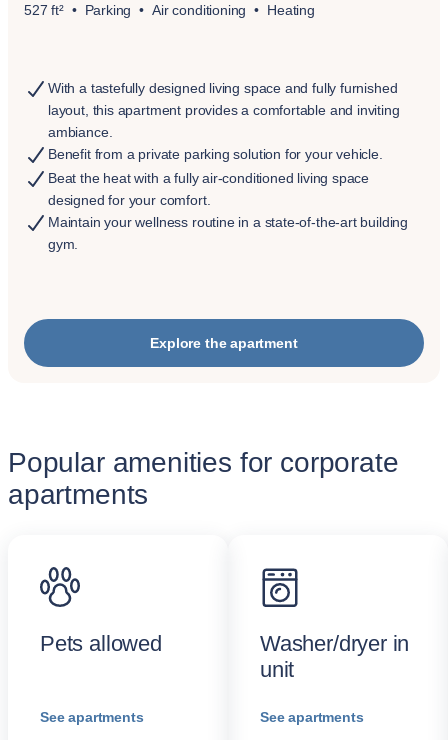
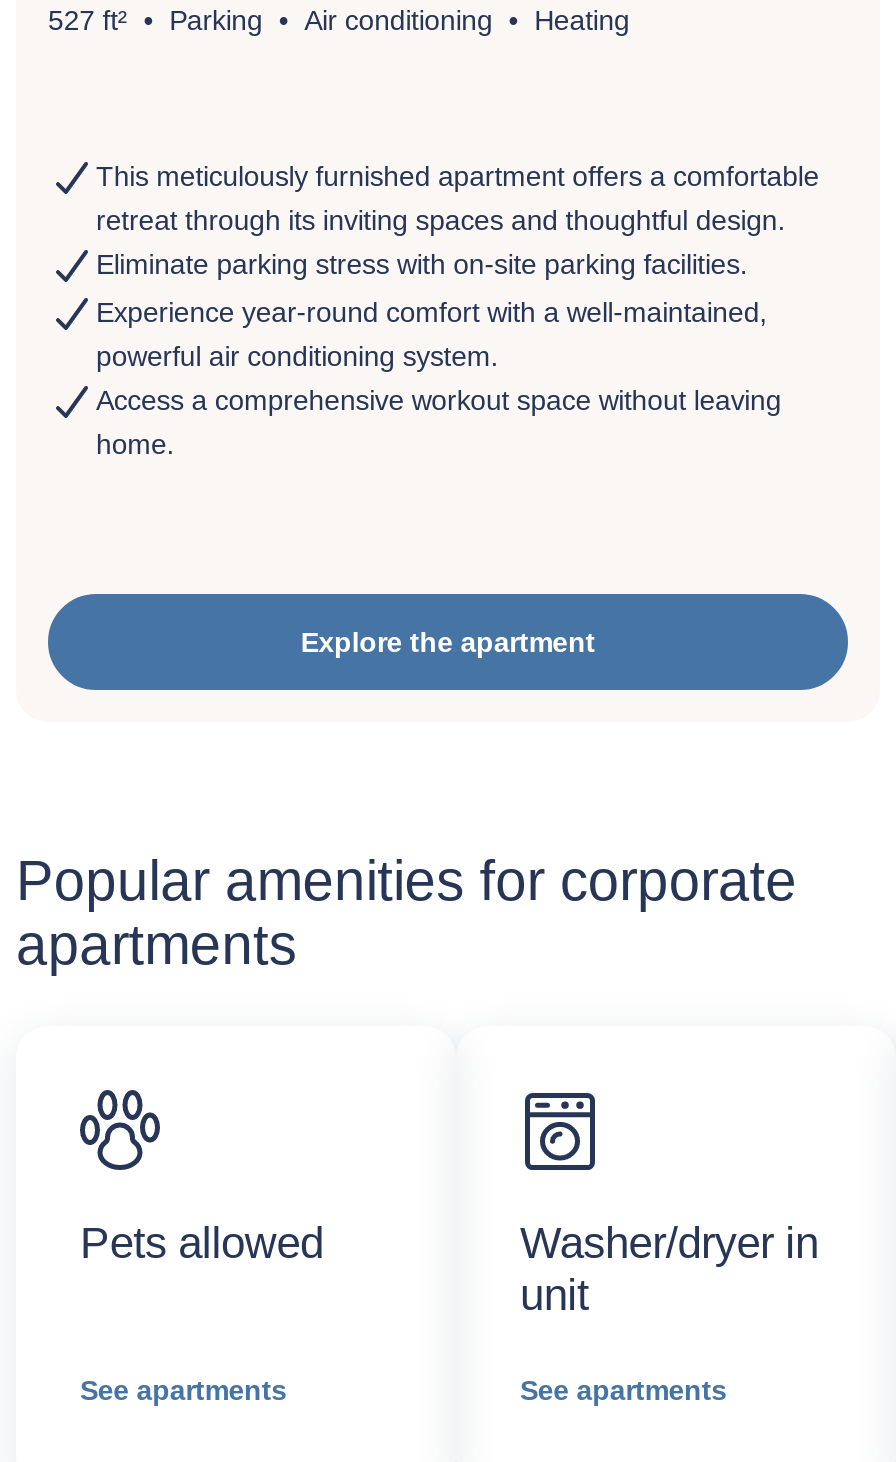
- With a tastefully designed living space and fully furnished
- layout, this apartment provides a comfortable and inviting
- ambiance.
- Benefit from a private parking solution for your vehicle.
+ This meticulously furnished apartment offers a comfortable
+ retreat through its inviting spaces and thoughtful design.
+ Eliminate parking stress with on-site parking facilities.

- Beat the heat with a fully air-conditioned living space
- designed for your comfort.
- Maintain your wellness routine in a state-of-the-art building
- gym.
+ Experience year-round comfort with a well-maintained,
+ powerful air conditioning system.
+ Access a comprehensive workout space without leaving
+ home.
